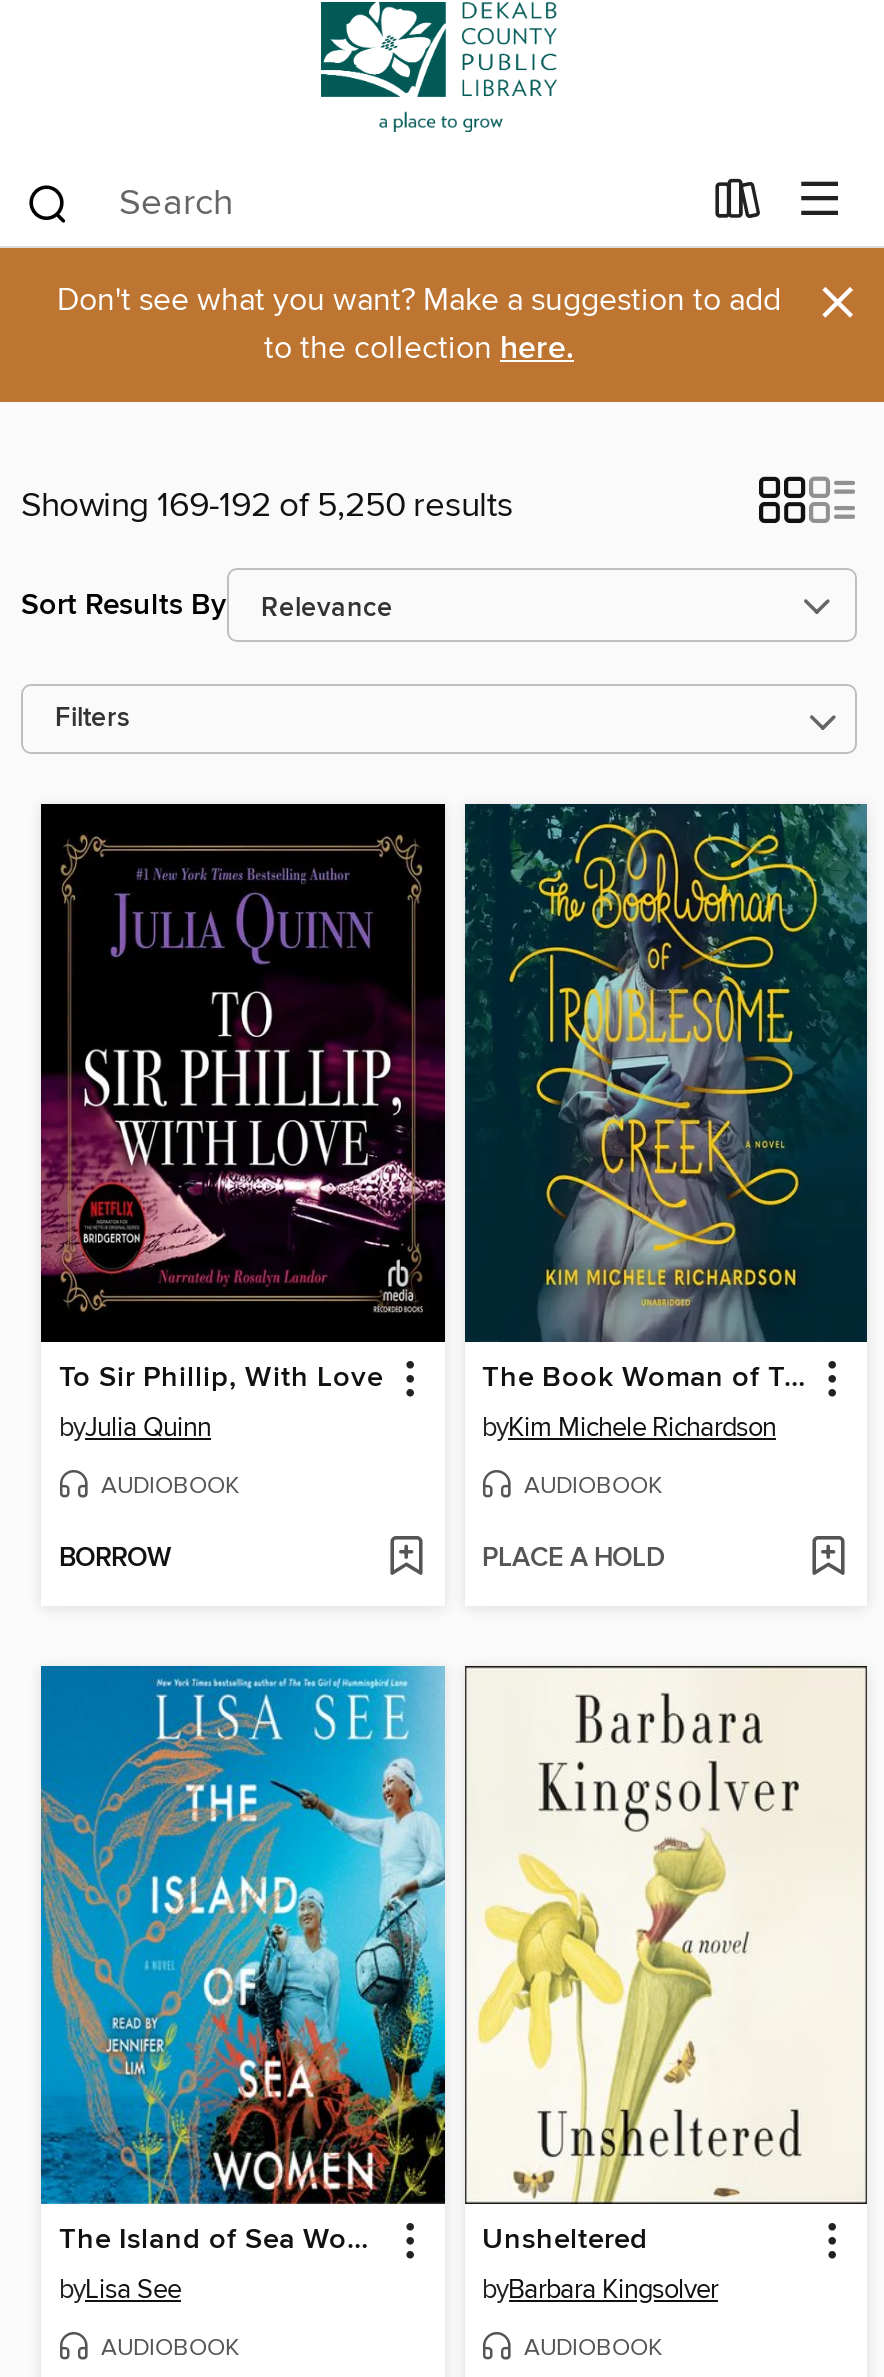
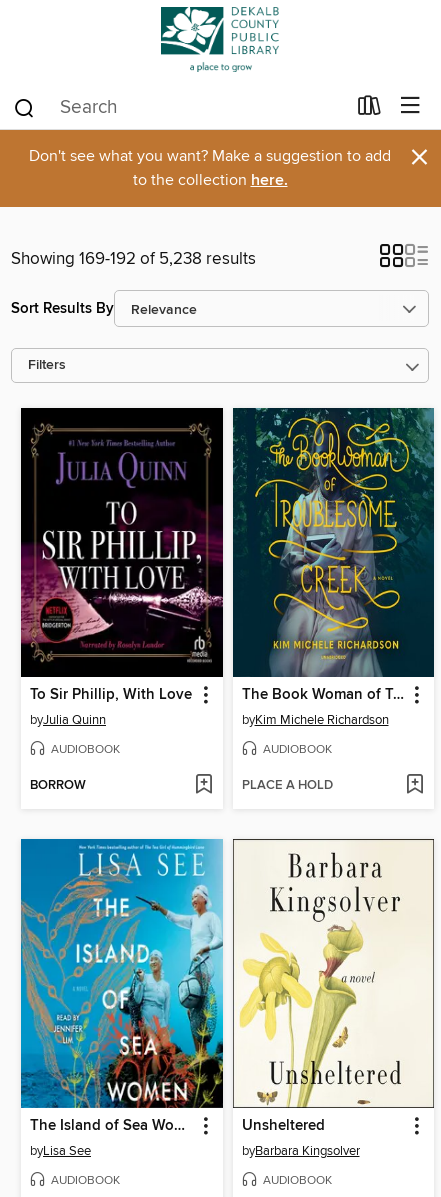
- Showing 169-192 of 5,250 results
+ Showing 169-192 of 5,238 results
